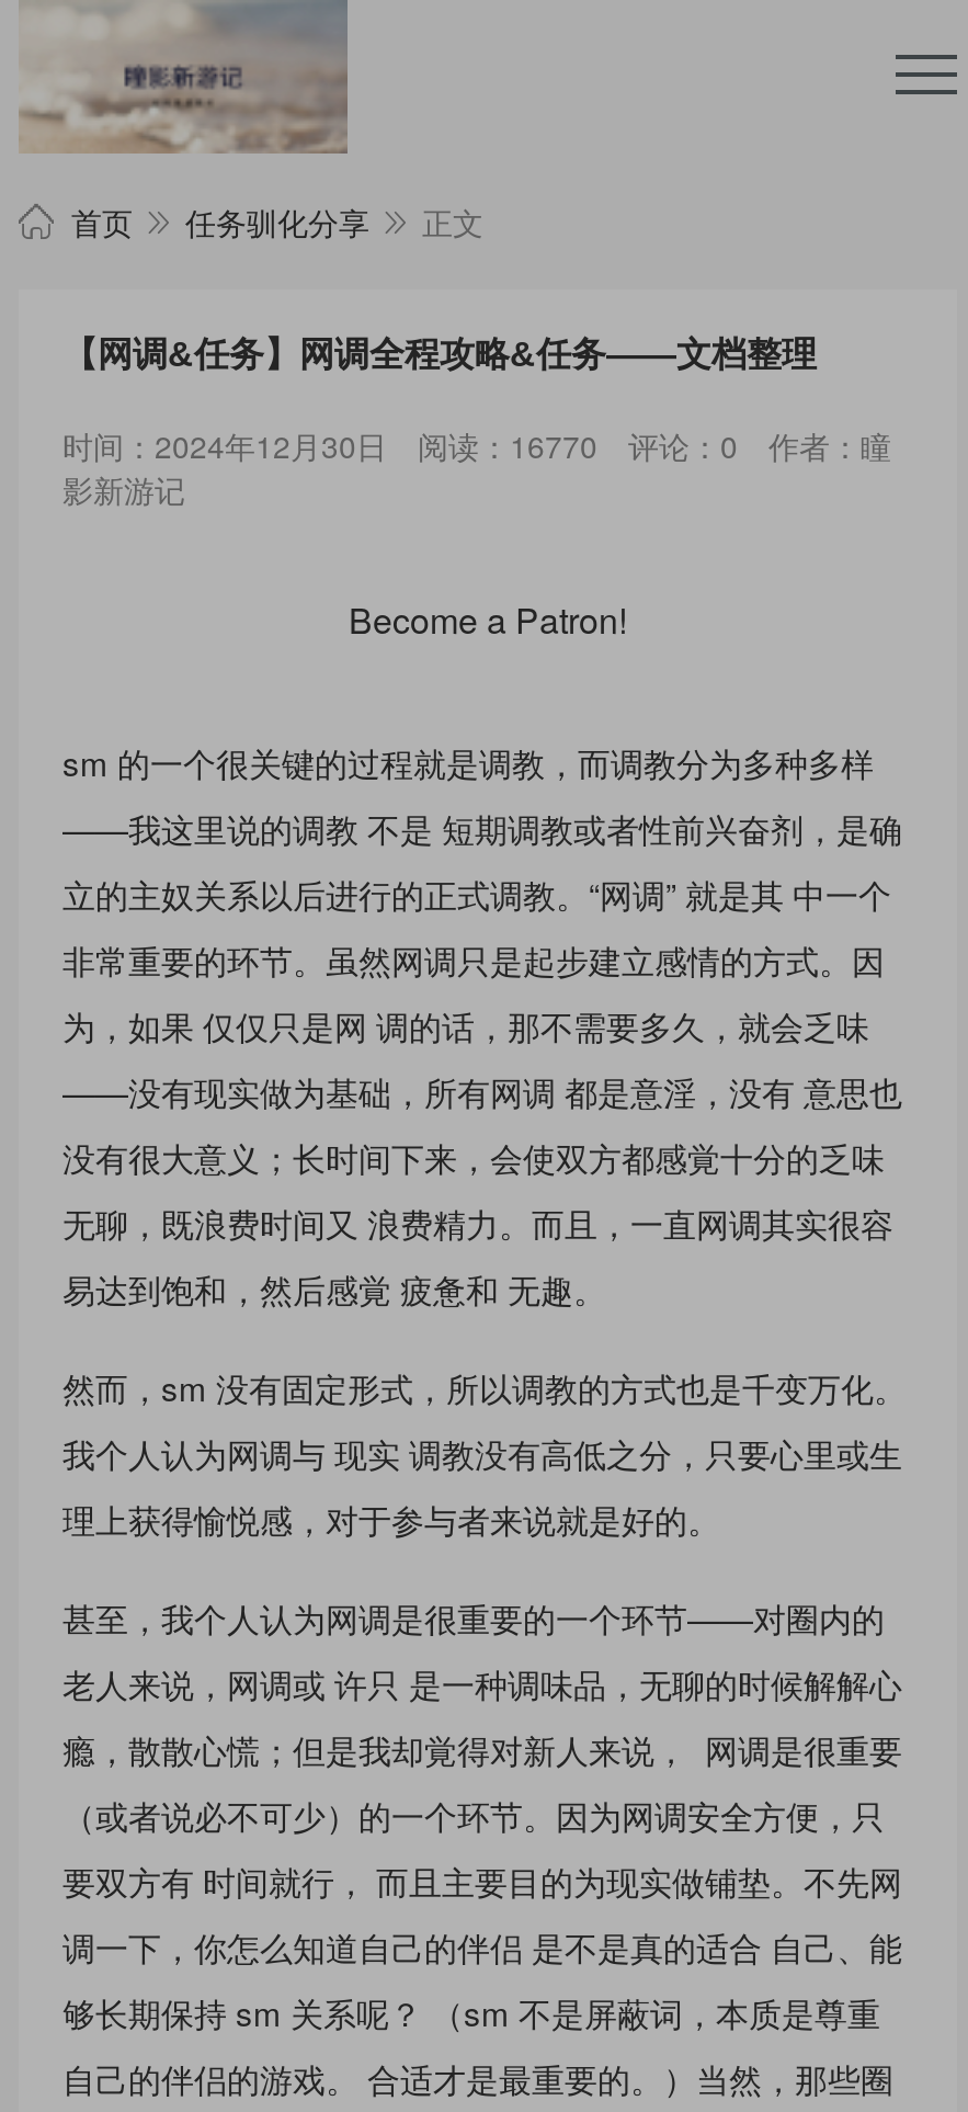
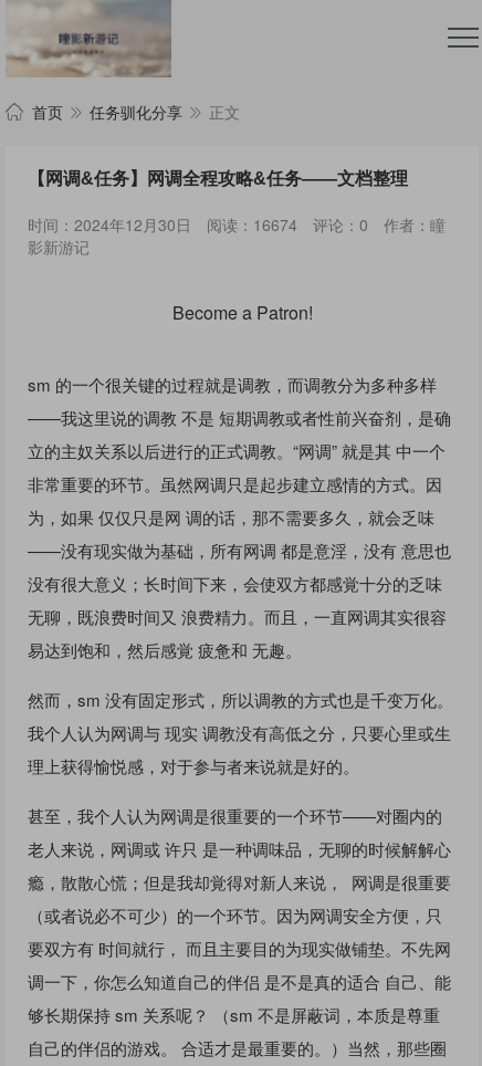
- 时间：2024年12月30日 阅读：16770 评论：0 作者：瞳
+ 时间：2024年12月30日 阅读：16674 评论：0 作者：瞳
